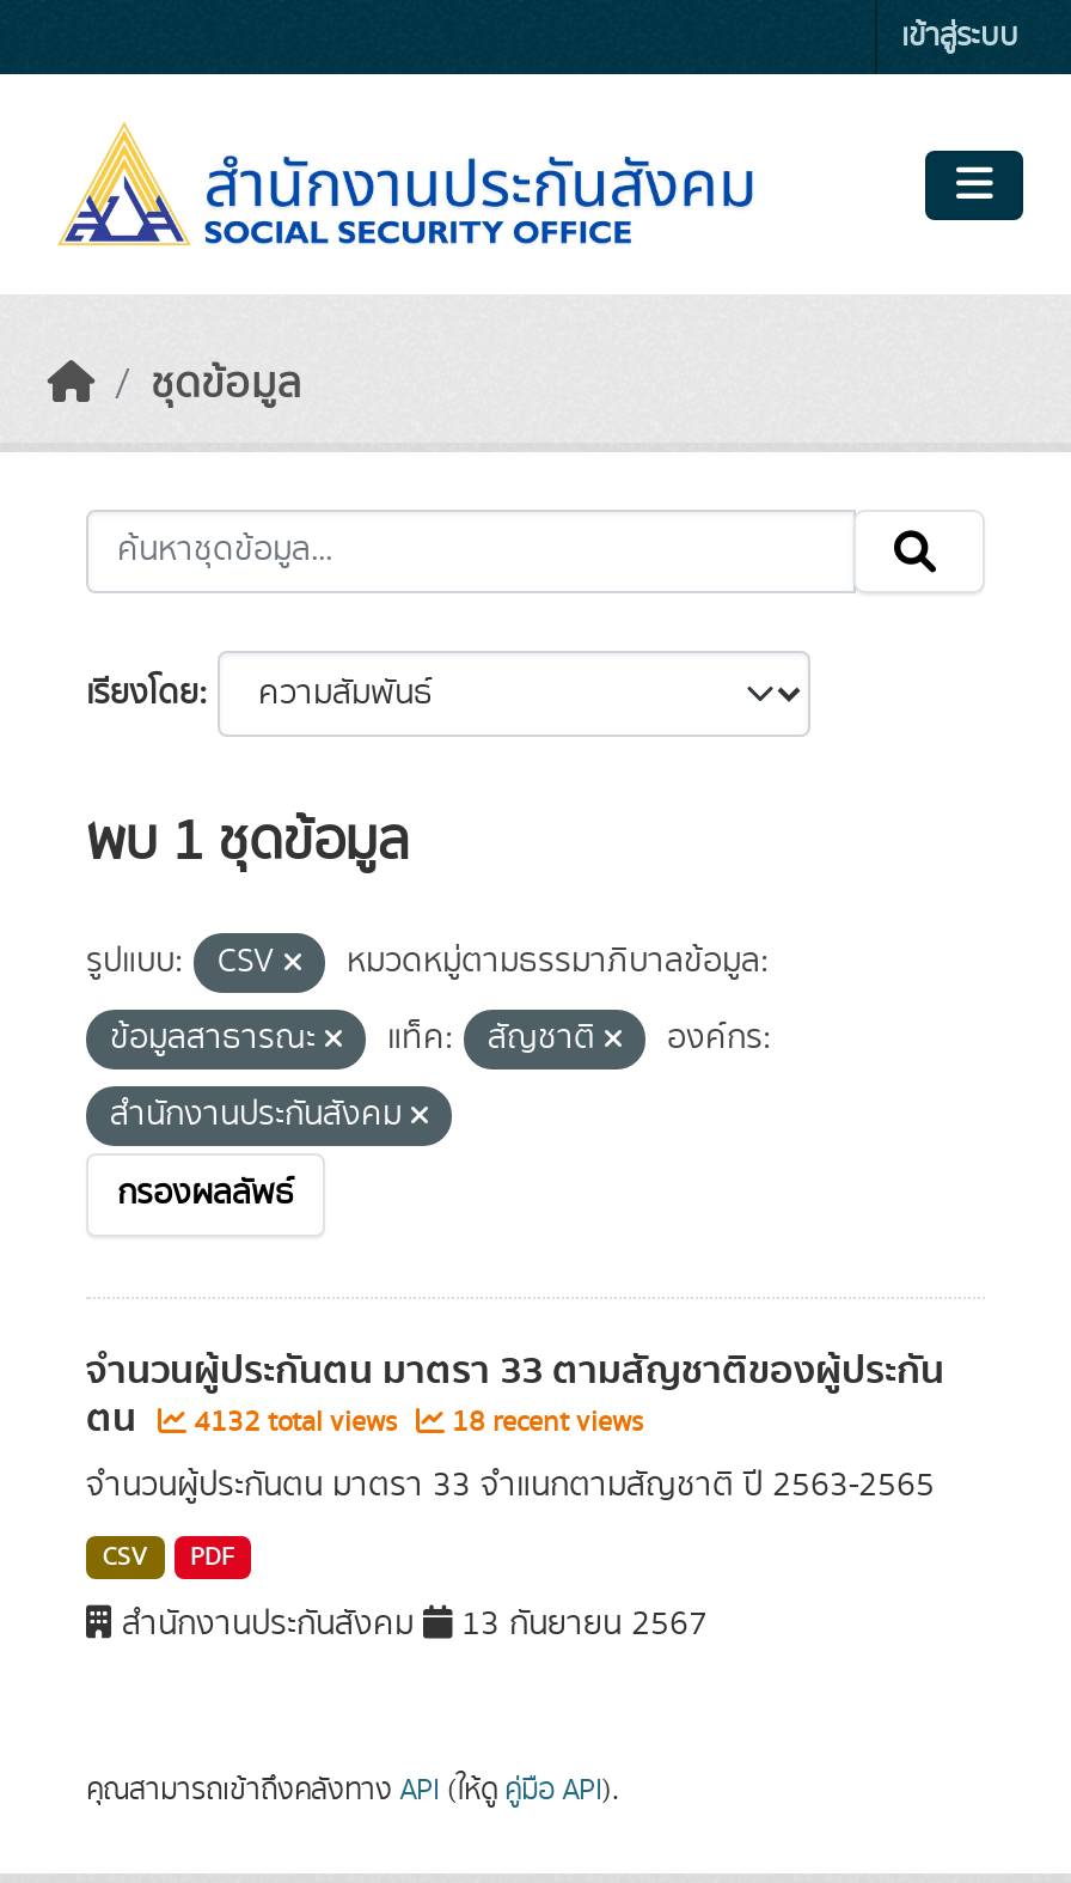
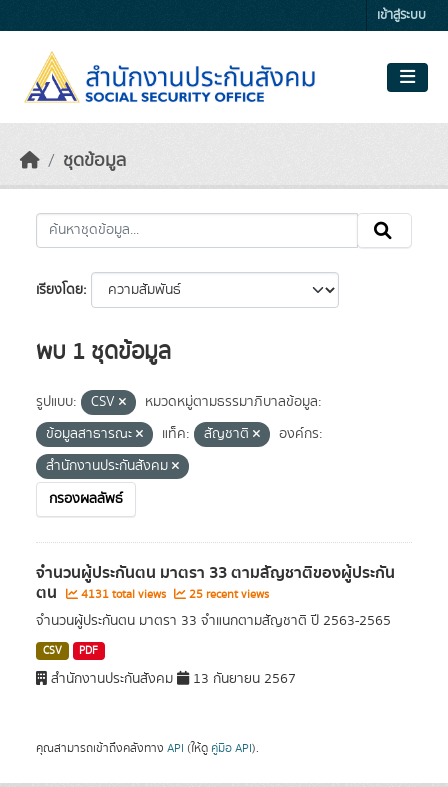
- 4132 total views
+ 4131 total views

- 18 recent views
+ 25 recent views
